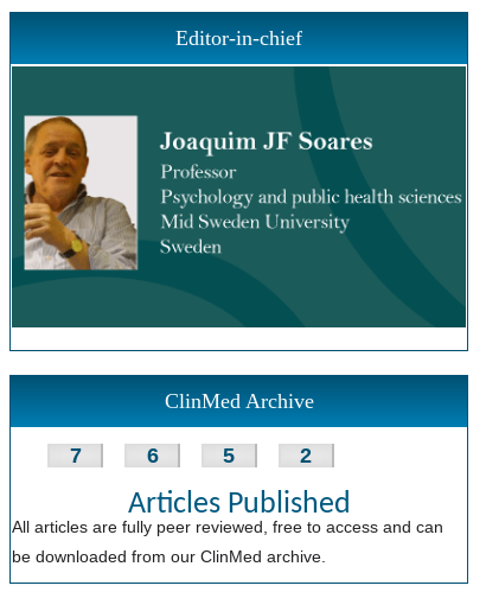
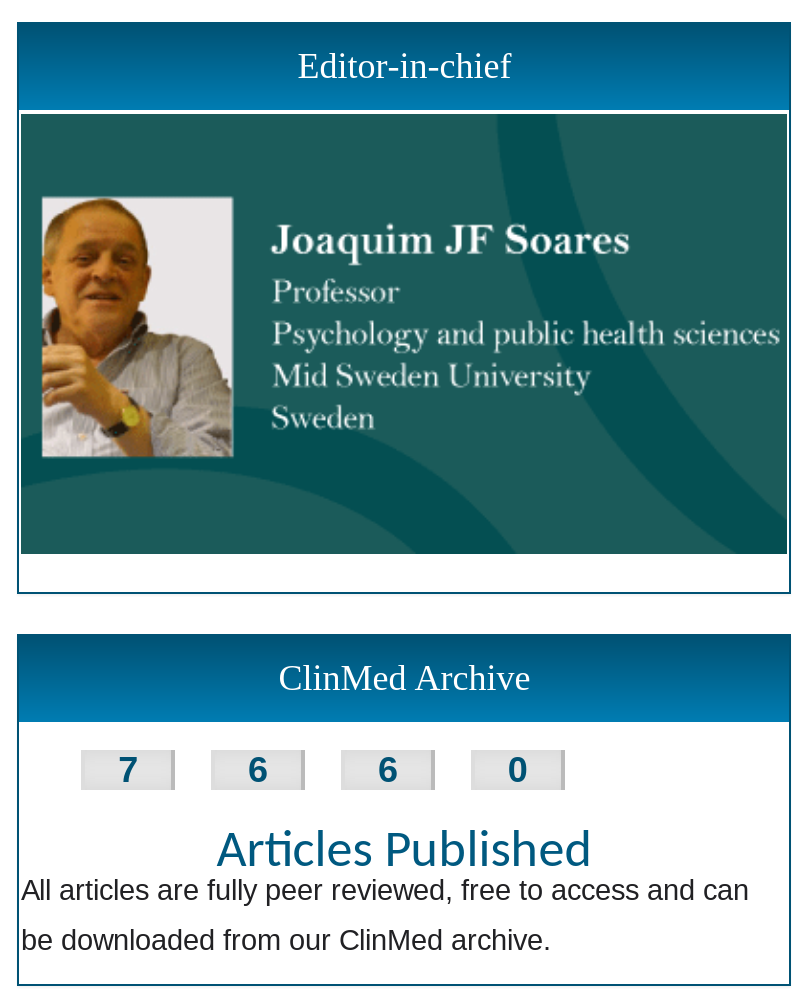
- 5
+ 6

- 2
+ 0
